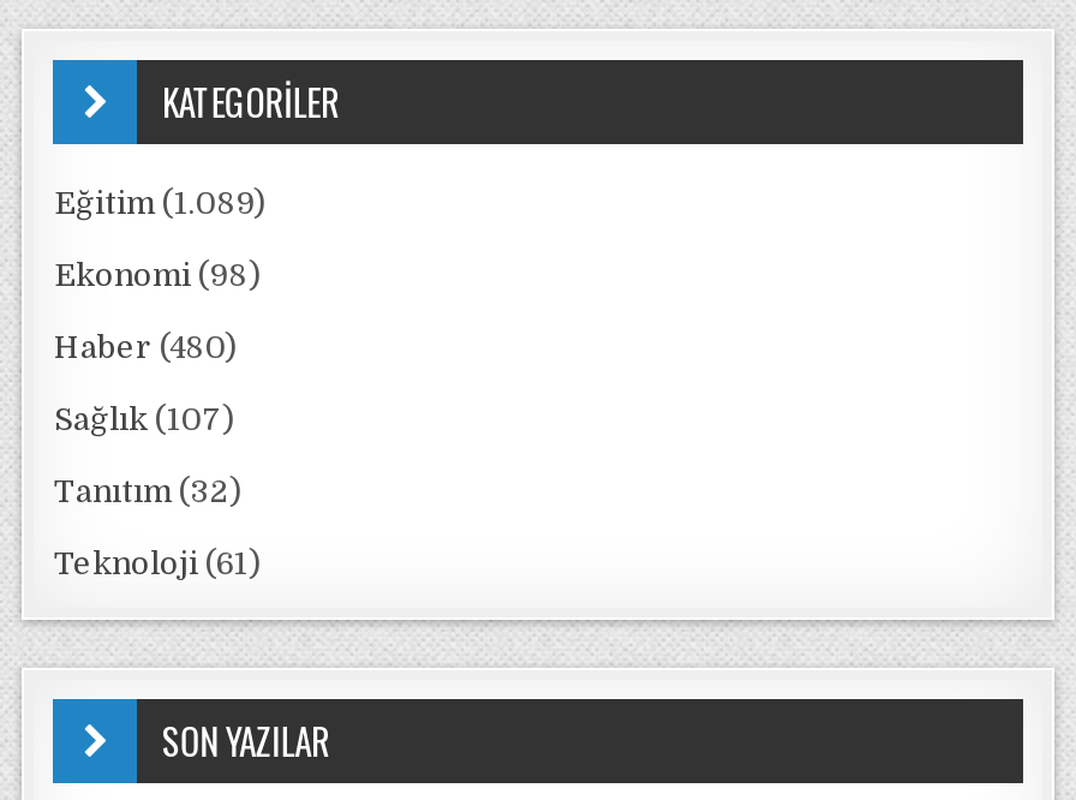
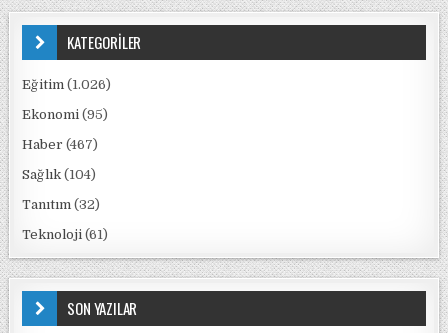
- Eğitim (1.089)
+ Eğitim (1.026)

- Ekonomi (98)
+ Ekonomi (95)

- Haber (480)
+ Haber (467)

- Sağlık (107)
+ Sağlık (104)
